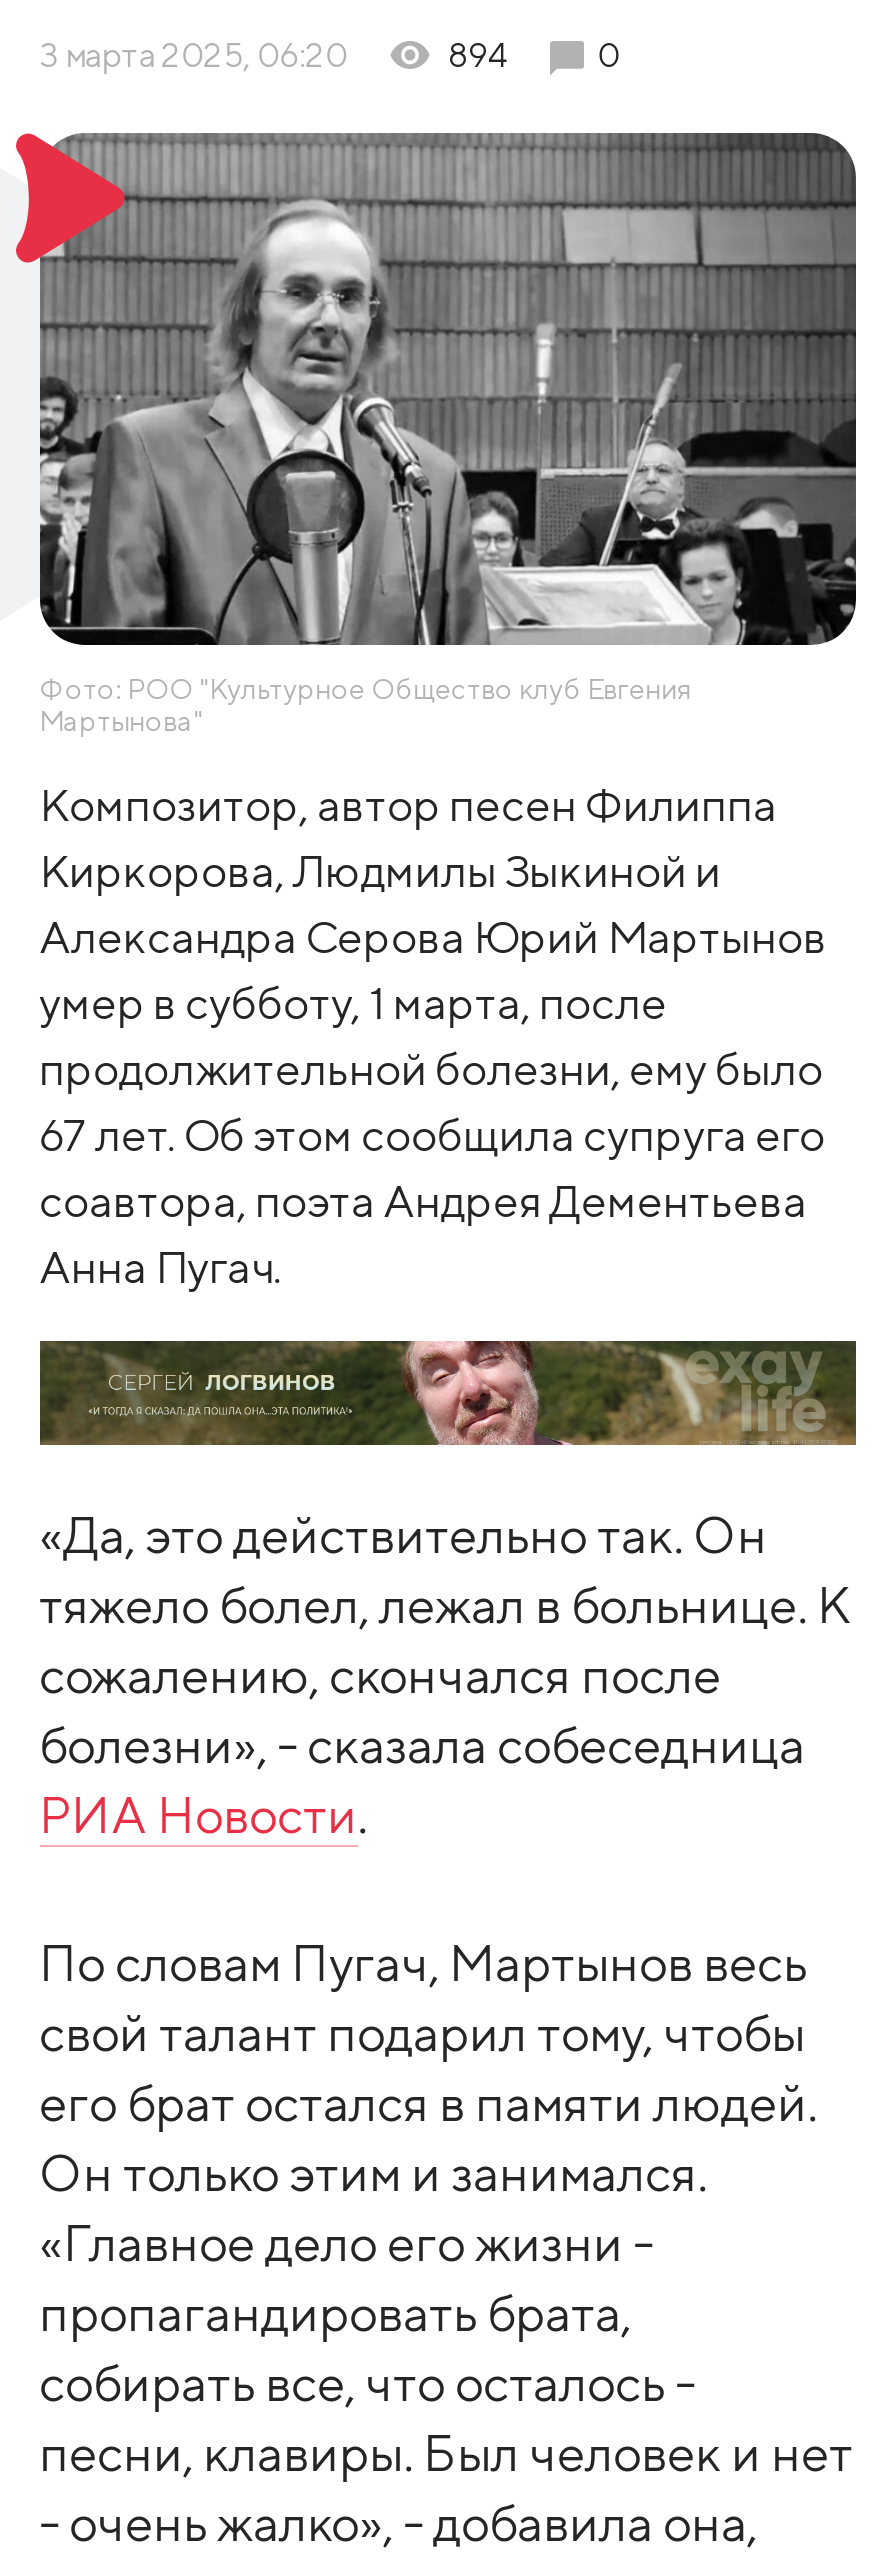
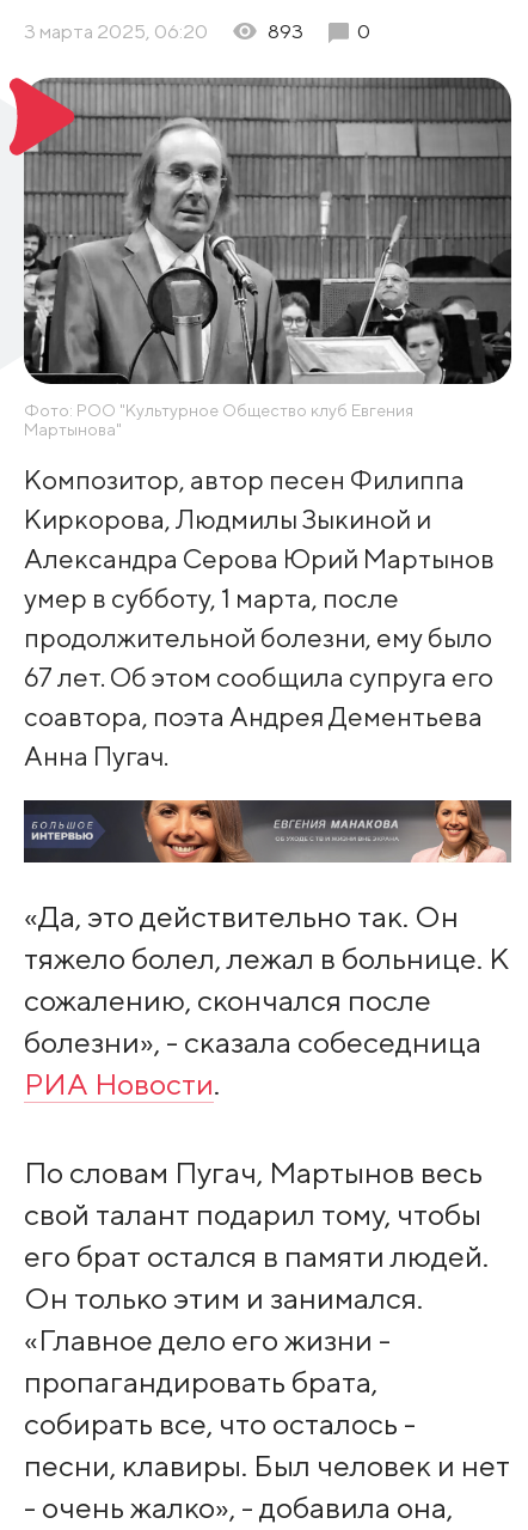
- 894
+ 893

- [image]
+ [image]
